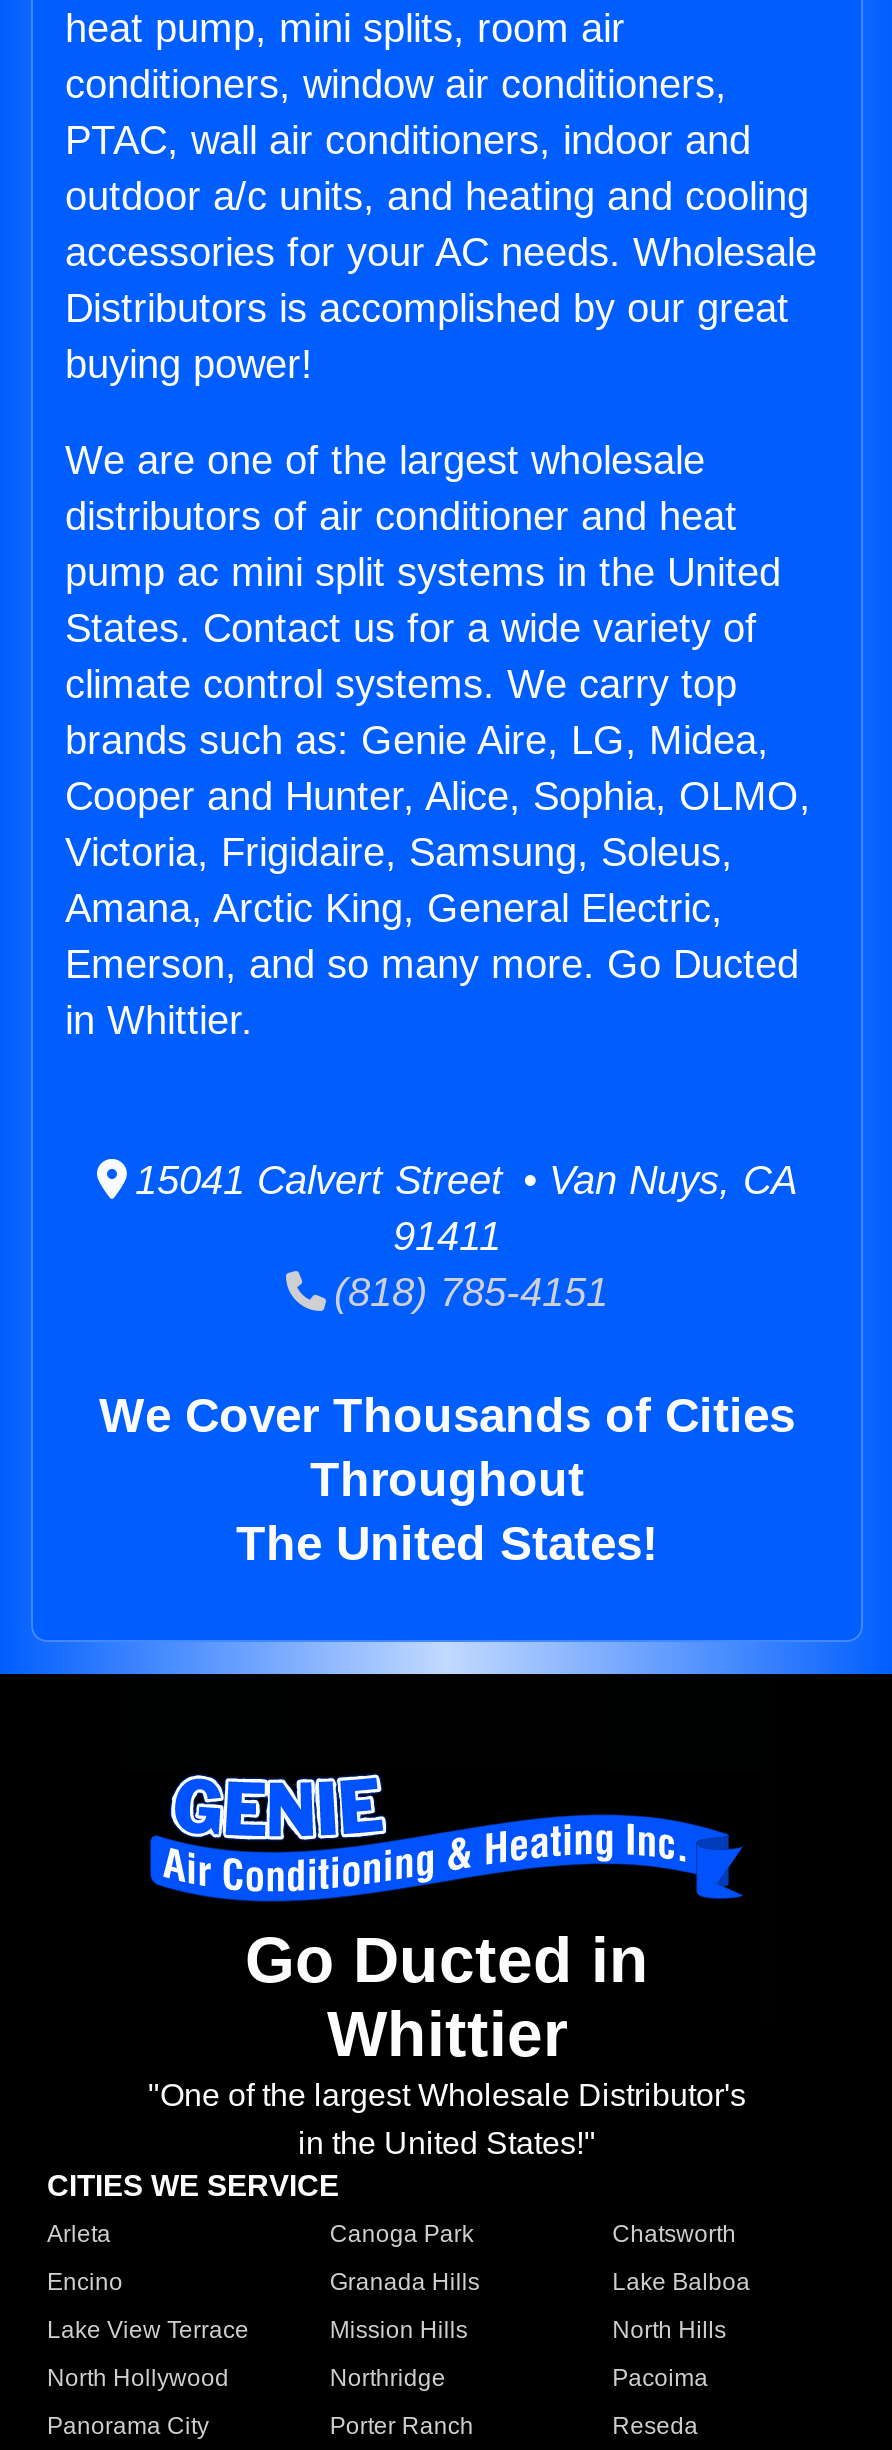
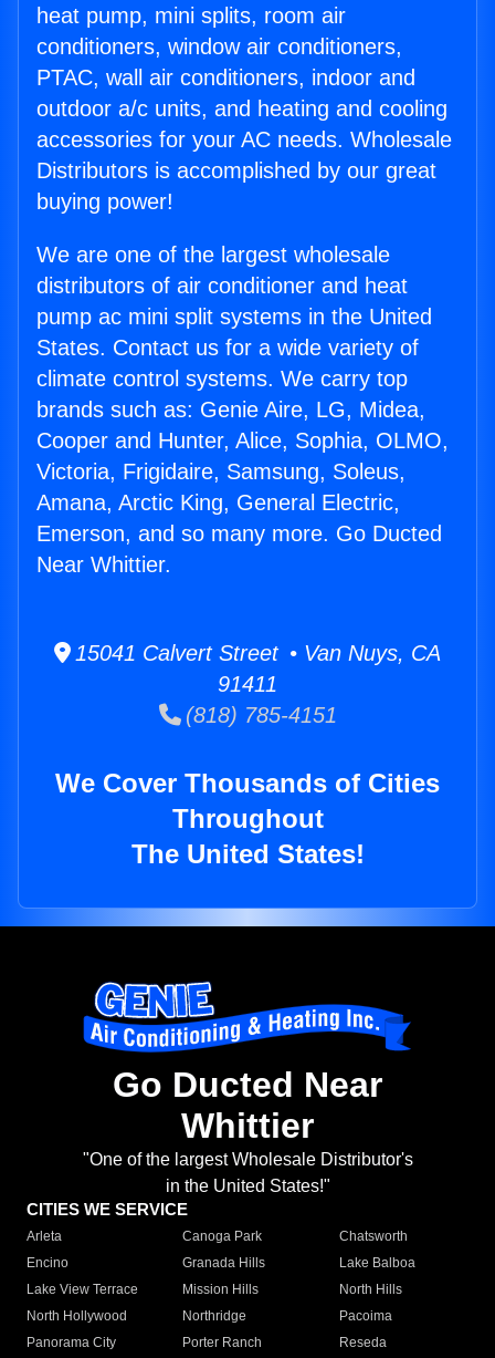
- in Whittier.
+ Near Whittier.

- Go Ducted in
+ Go Ducted Near
